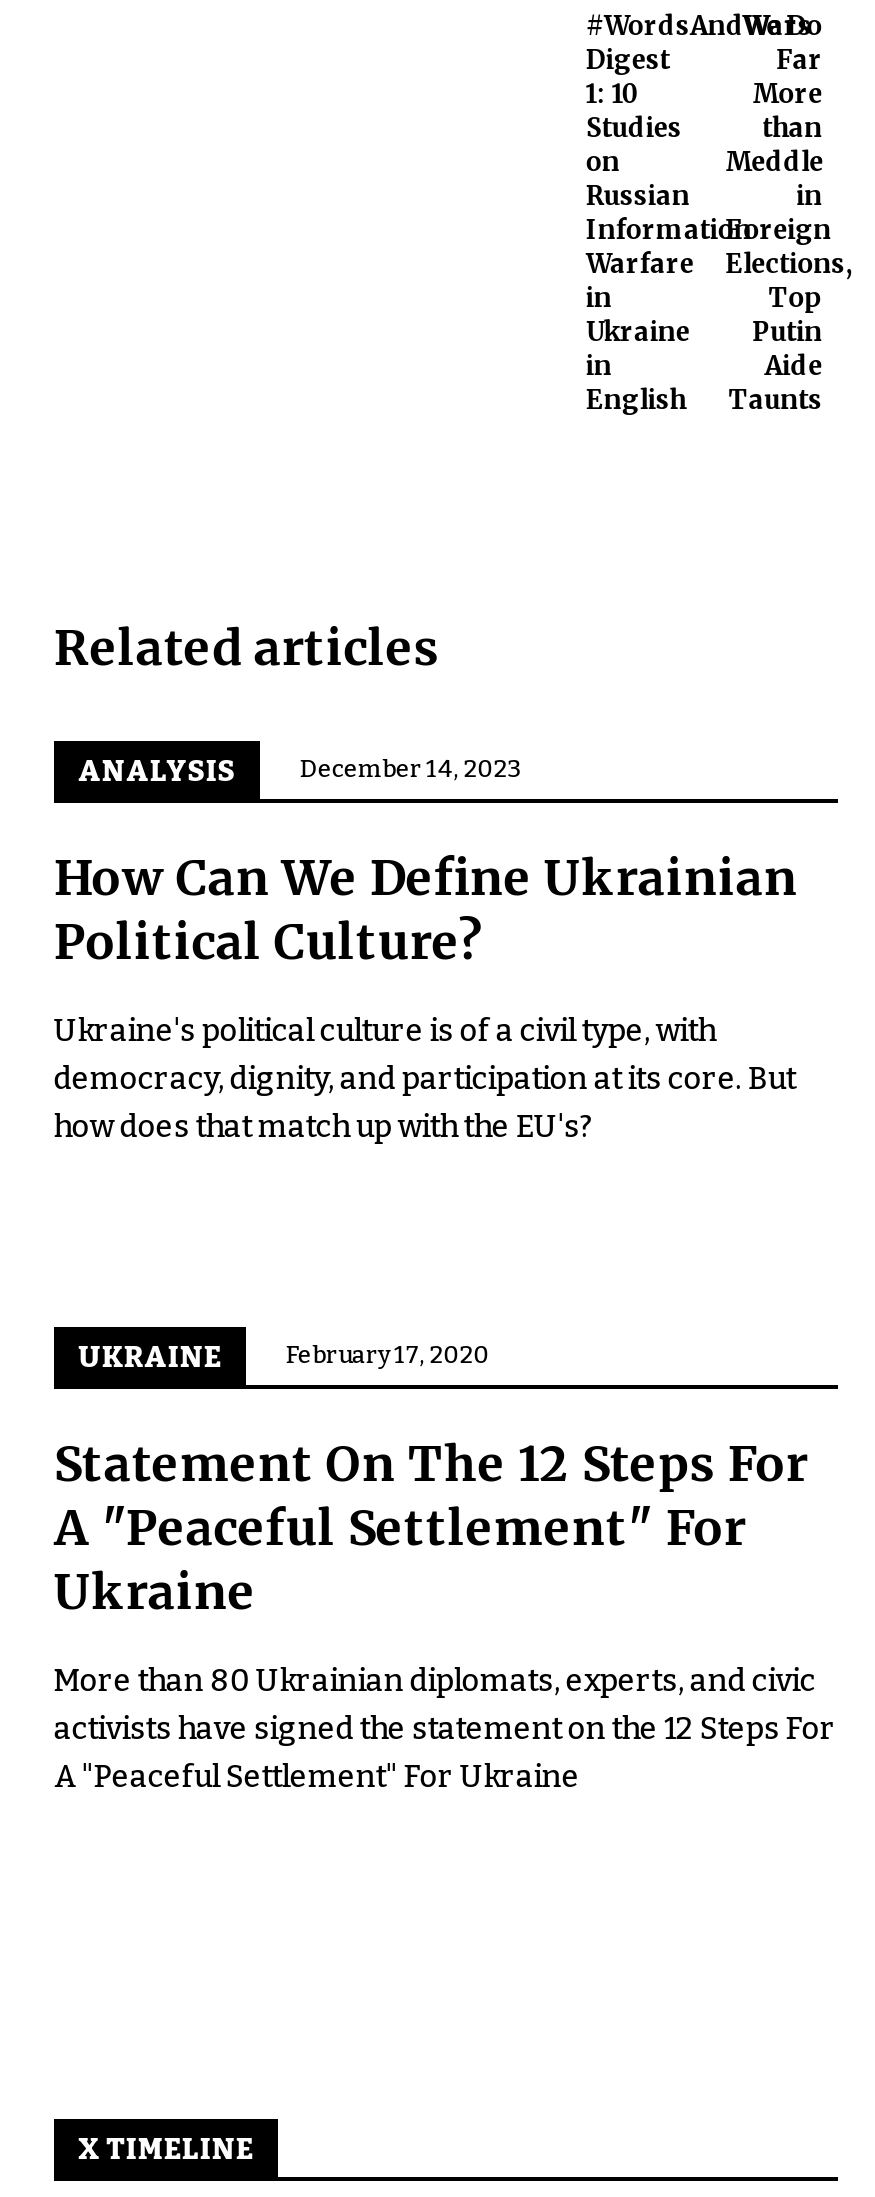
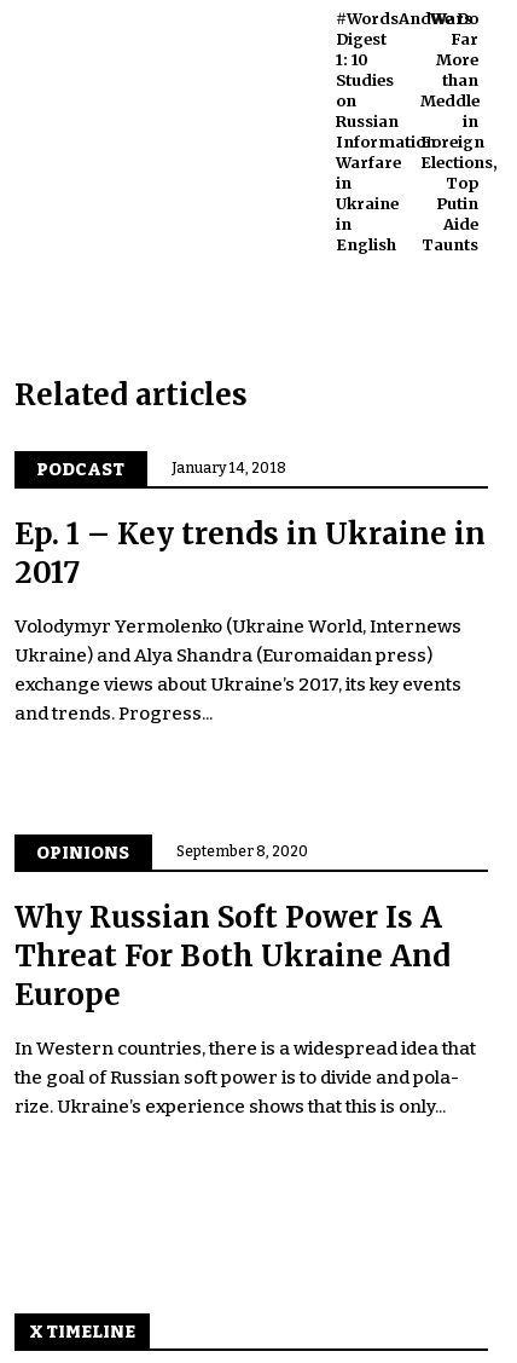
- ANALYSIS
- December 14, 2023
+ PODCAST
+ January 14, 2018

- How Can We Define Ukrainian
- Political Culture?
+ Ep. 1 – Key trends in Ukraine in
+ 2017

- Ukraine's political culture is of a civil type, with
- democracy, dignity, and participation at its core. But
- how does that match up with the EU's?
+ Volodymyr Yermolenko (Ukraine World, Internews
+ Ukraine) and Alya Shandra (Euromaidan press)
+ exchange views about Ukraine’s 2017, its key events
+ and trends. Progress...

- UKRAINE
- February 17, 2020
+ OPINIONS
+ September 8, 2020

- Statement On The 12 Steps For
- A "Peaceful Settlement" For
- Ukraine
+ Why Russian Soft Power Is A
+ Threat For Both Ukraine And
+ Europe

- More than 80 Ukrainian diplomats, experts, and civic
- activists have signed the statement on the 12 Steps For
- A "Peaceful Settlement" For Ukraine
+ In Western countries, there is a widespread idea that
+ the goal of Russian soft power is to divide and pola
+ rize. Ukraine’s experience shows that this is only...
